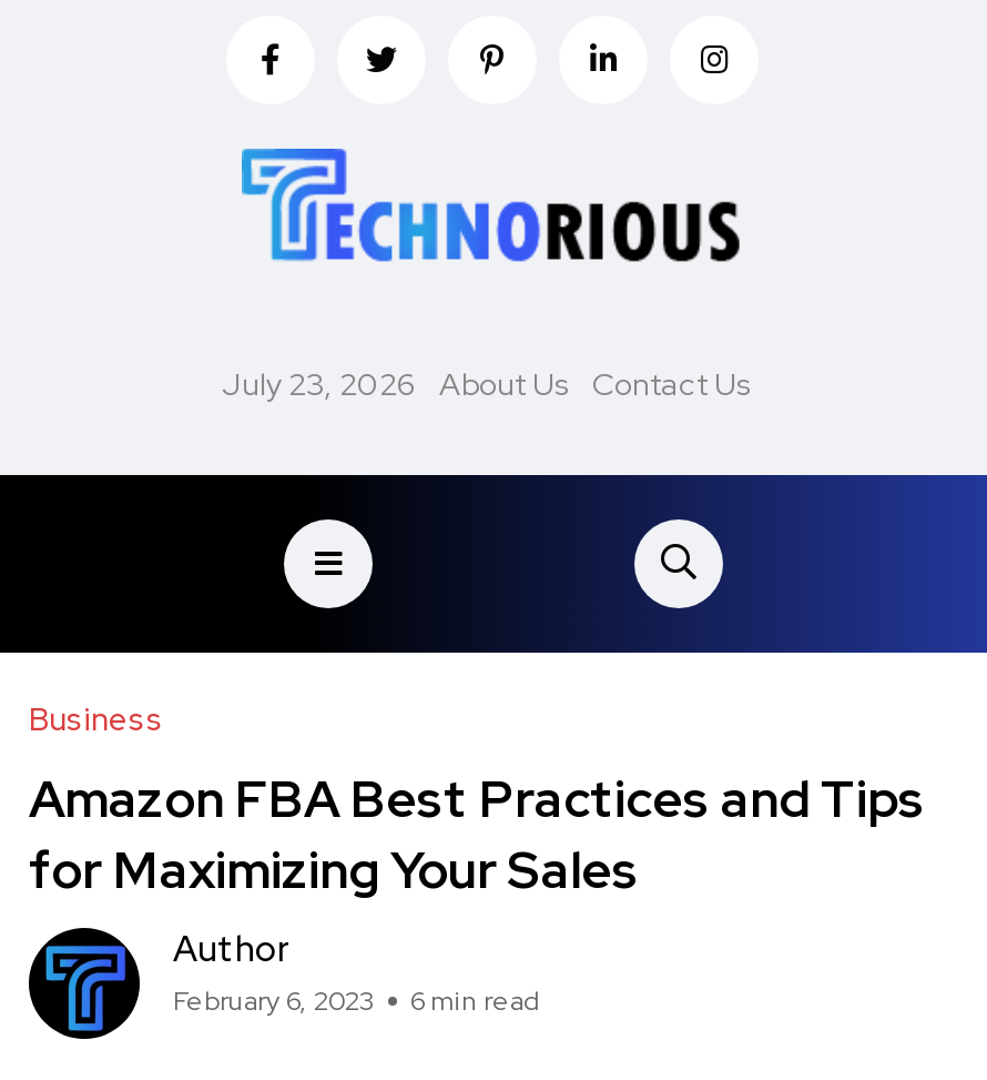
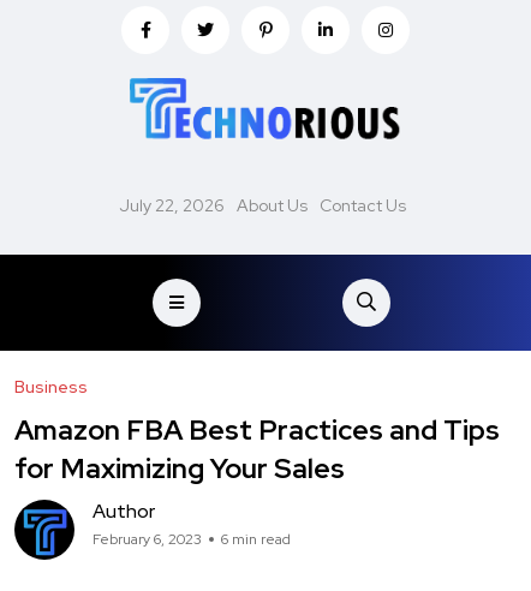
- July 23, 2026 About Us Contact Us
+ July 22, 2026 About Us Contact Us
